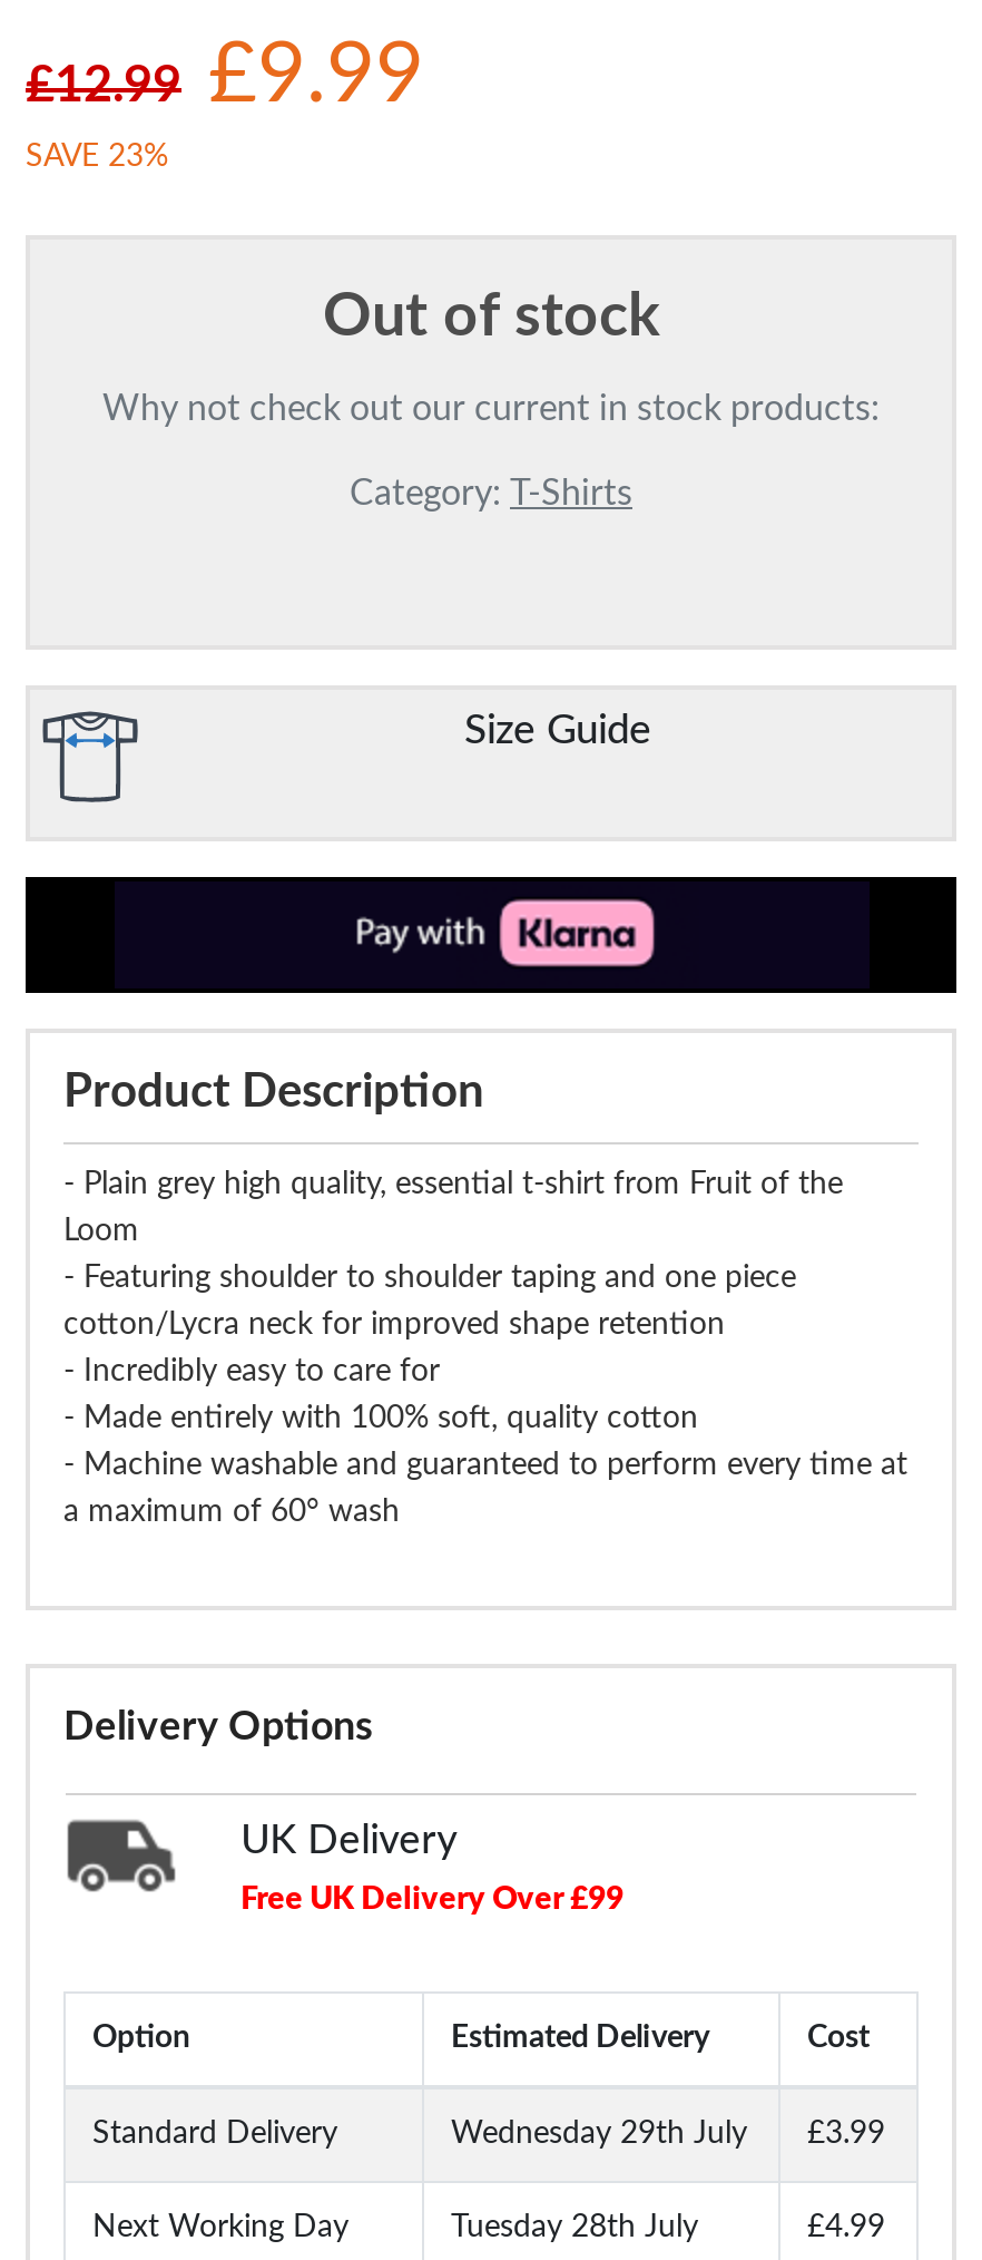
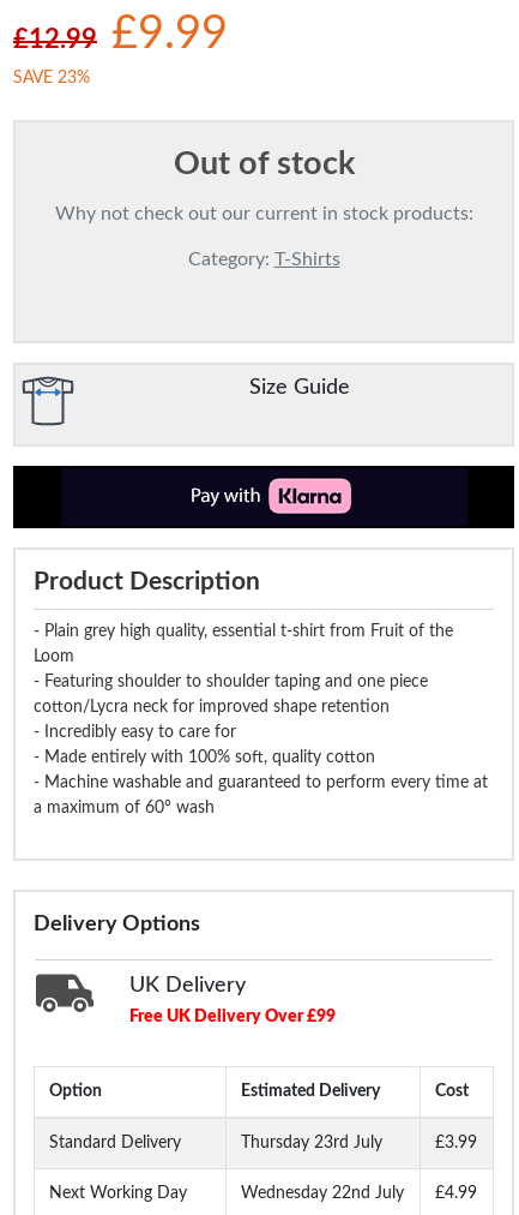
- Wednesday 29th July
+ Thursday 23rd July

- Tuesday 28th July
+ Wednesday 22nd July
